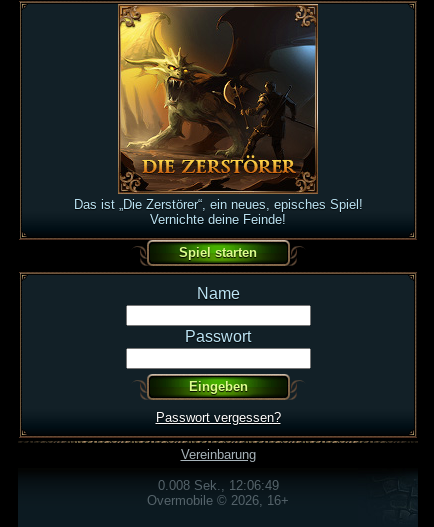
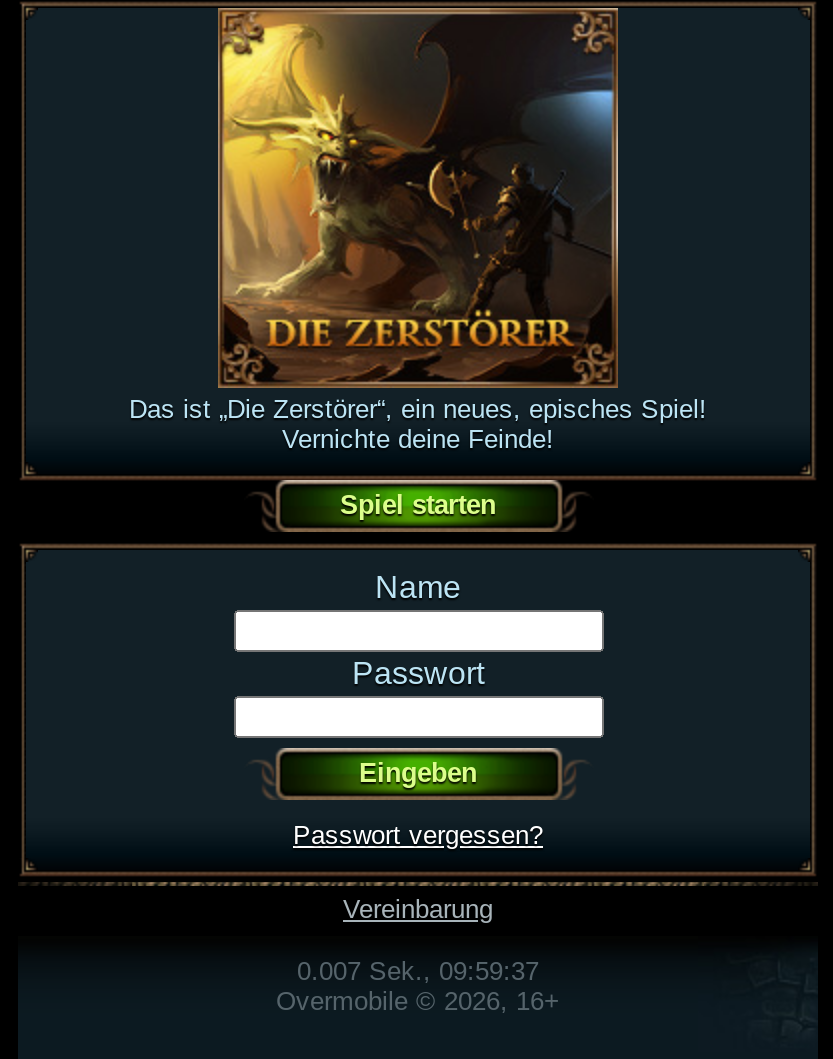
- 0.008 Sek., 12:06:49
+ 0.007 Sek., 09:59:37
